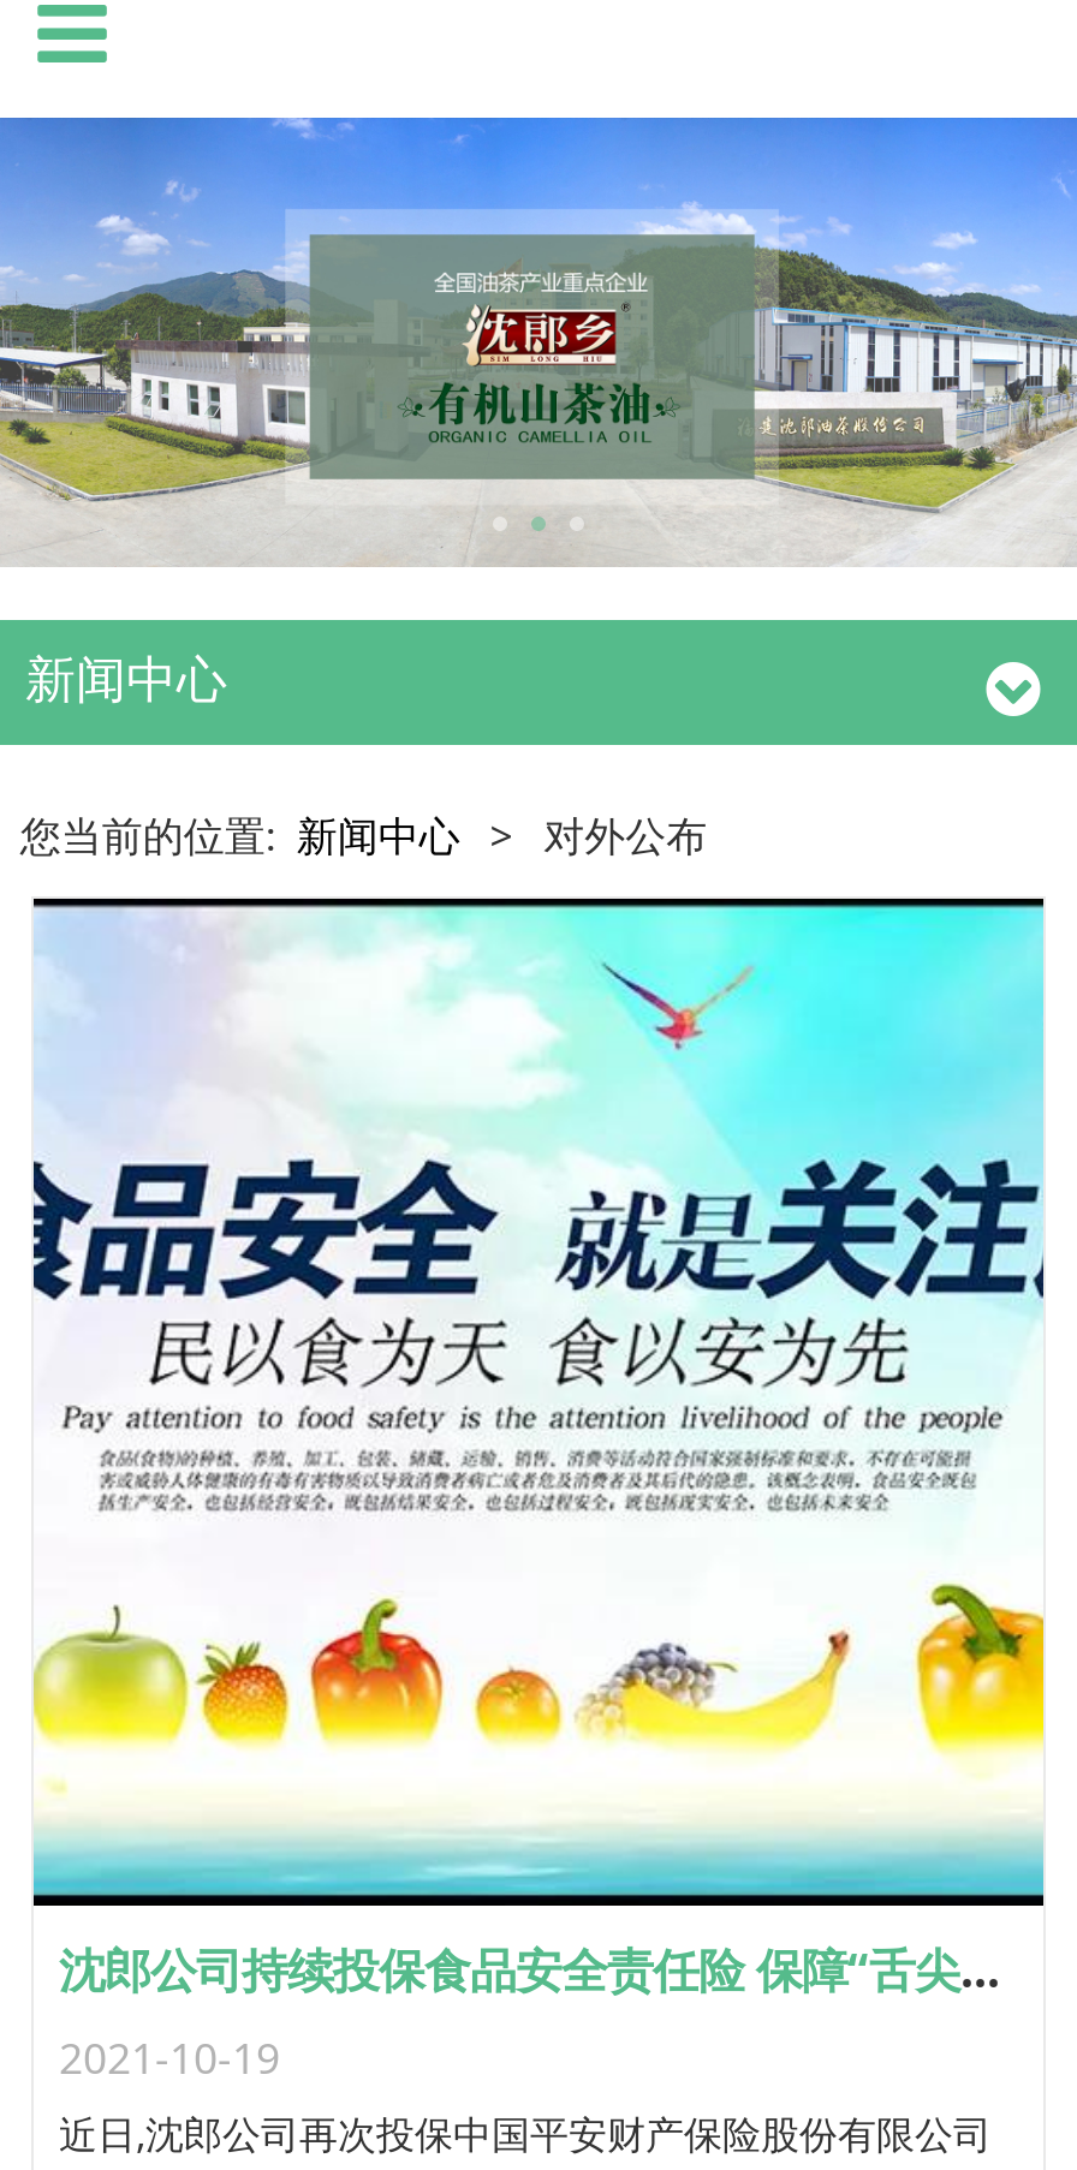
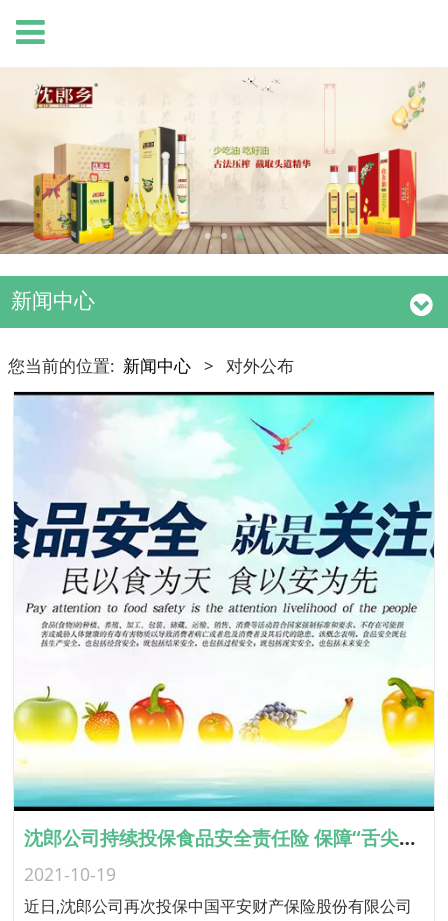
- [image]
+ [image]
